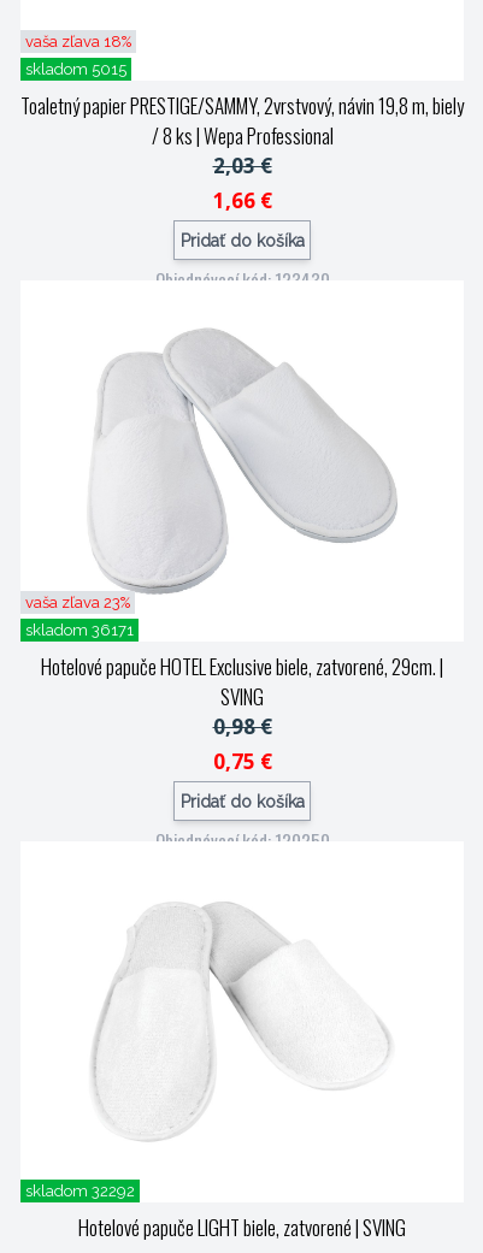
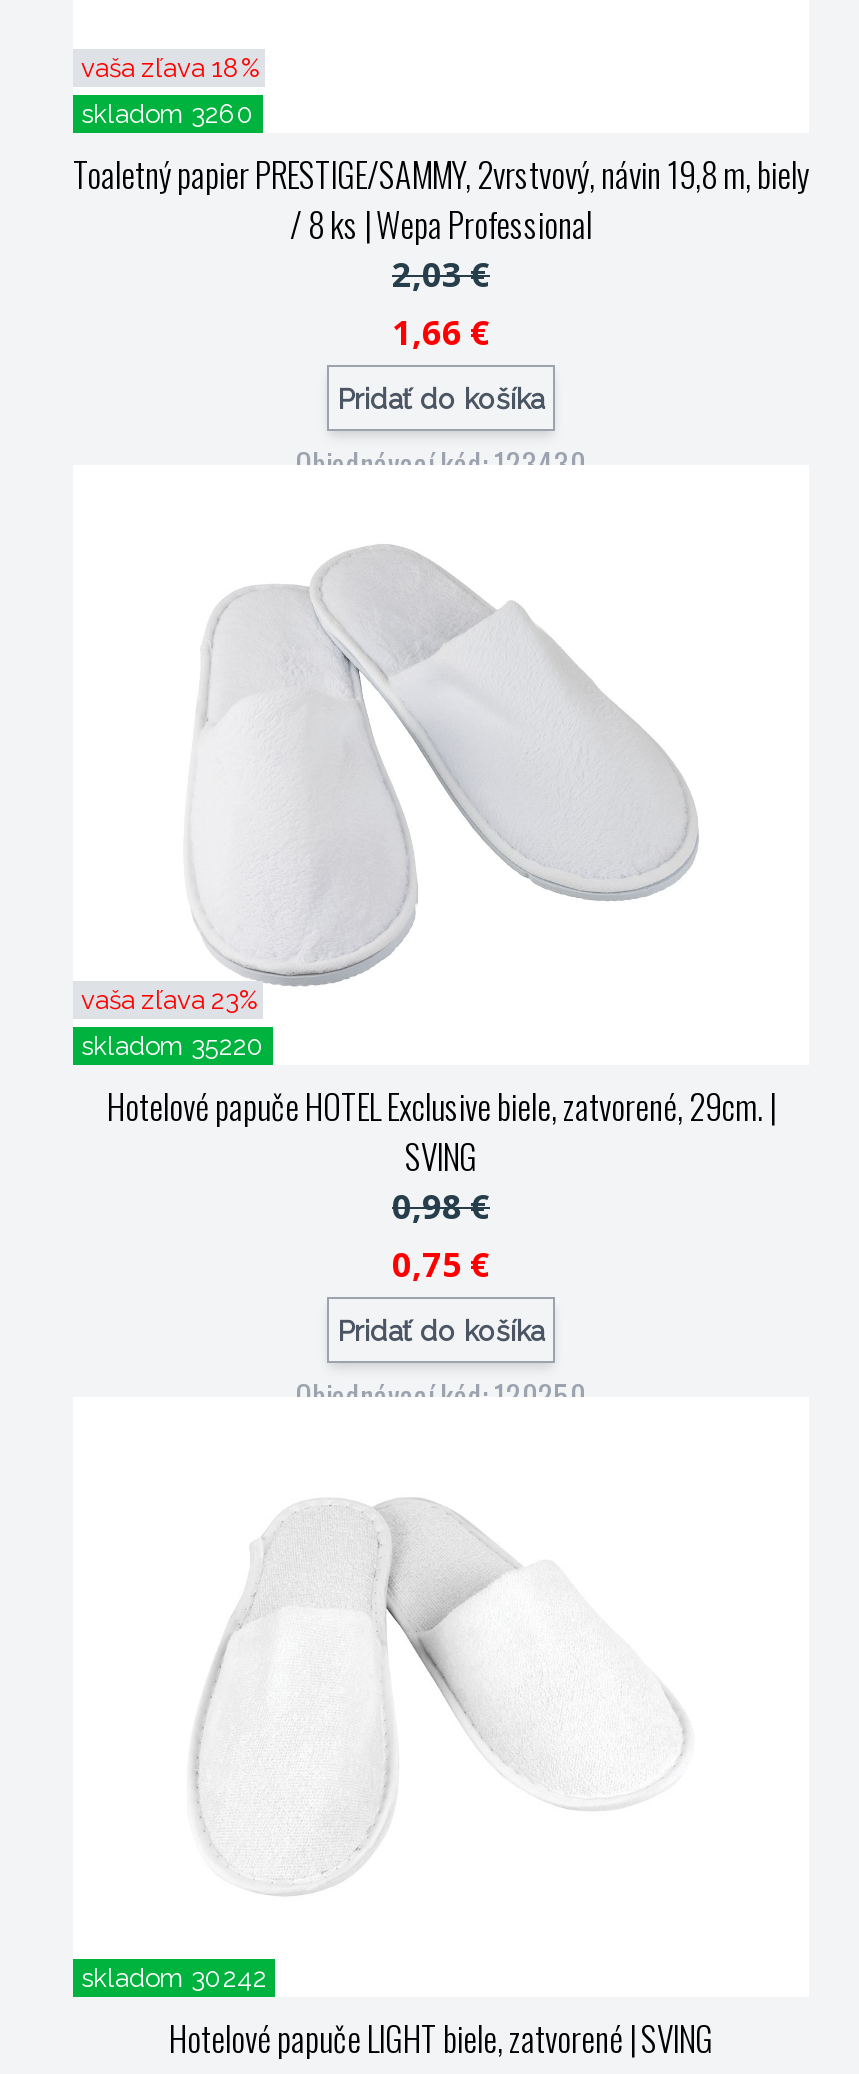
- skladom 5015
+ skladom 3260

- skladom 36171
+ skladom 35220

- skladom 32292
+ skladom 30242
